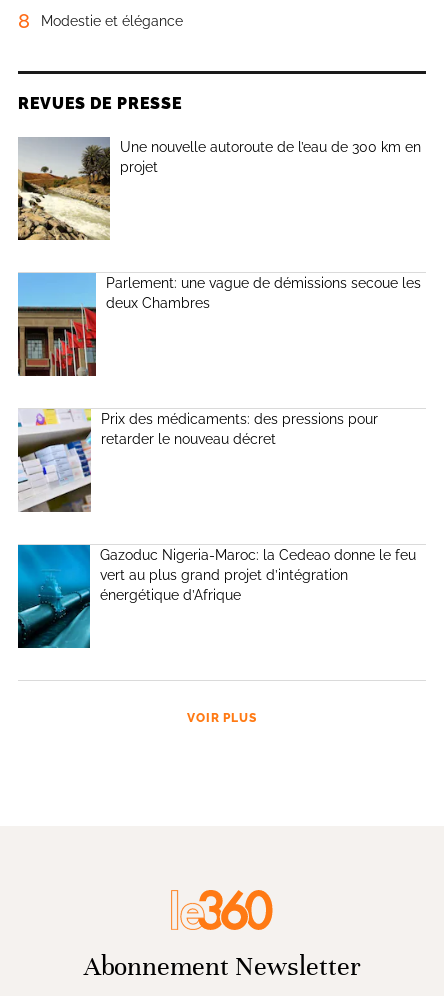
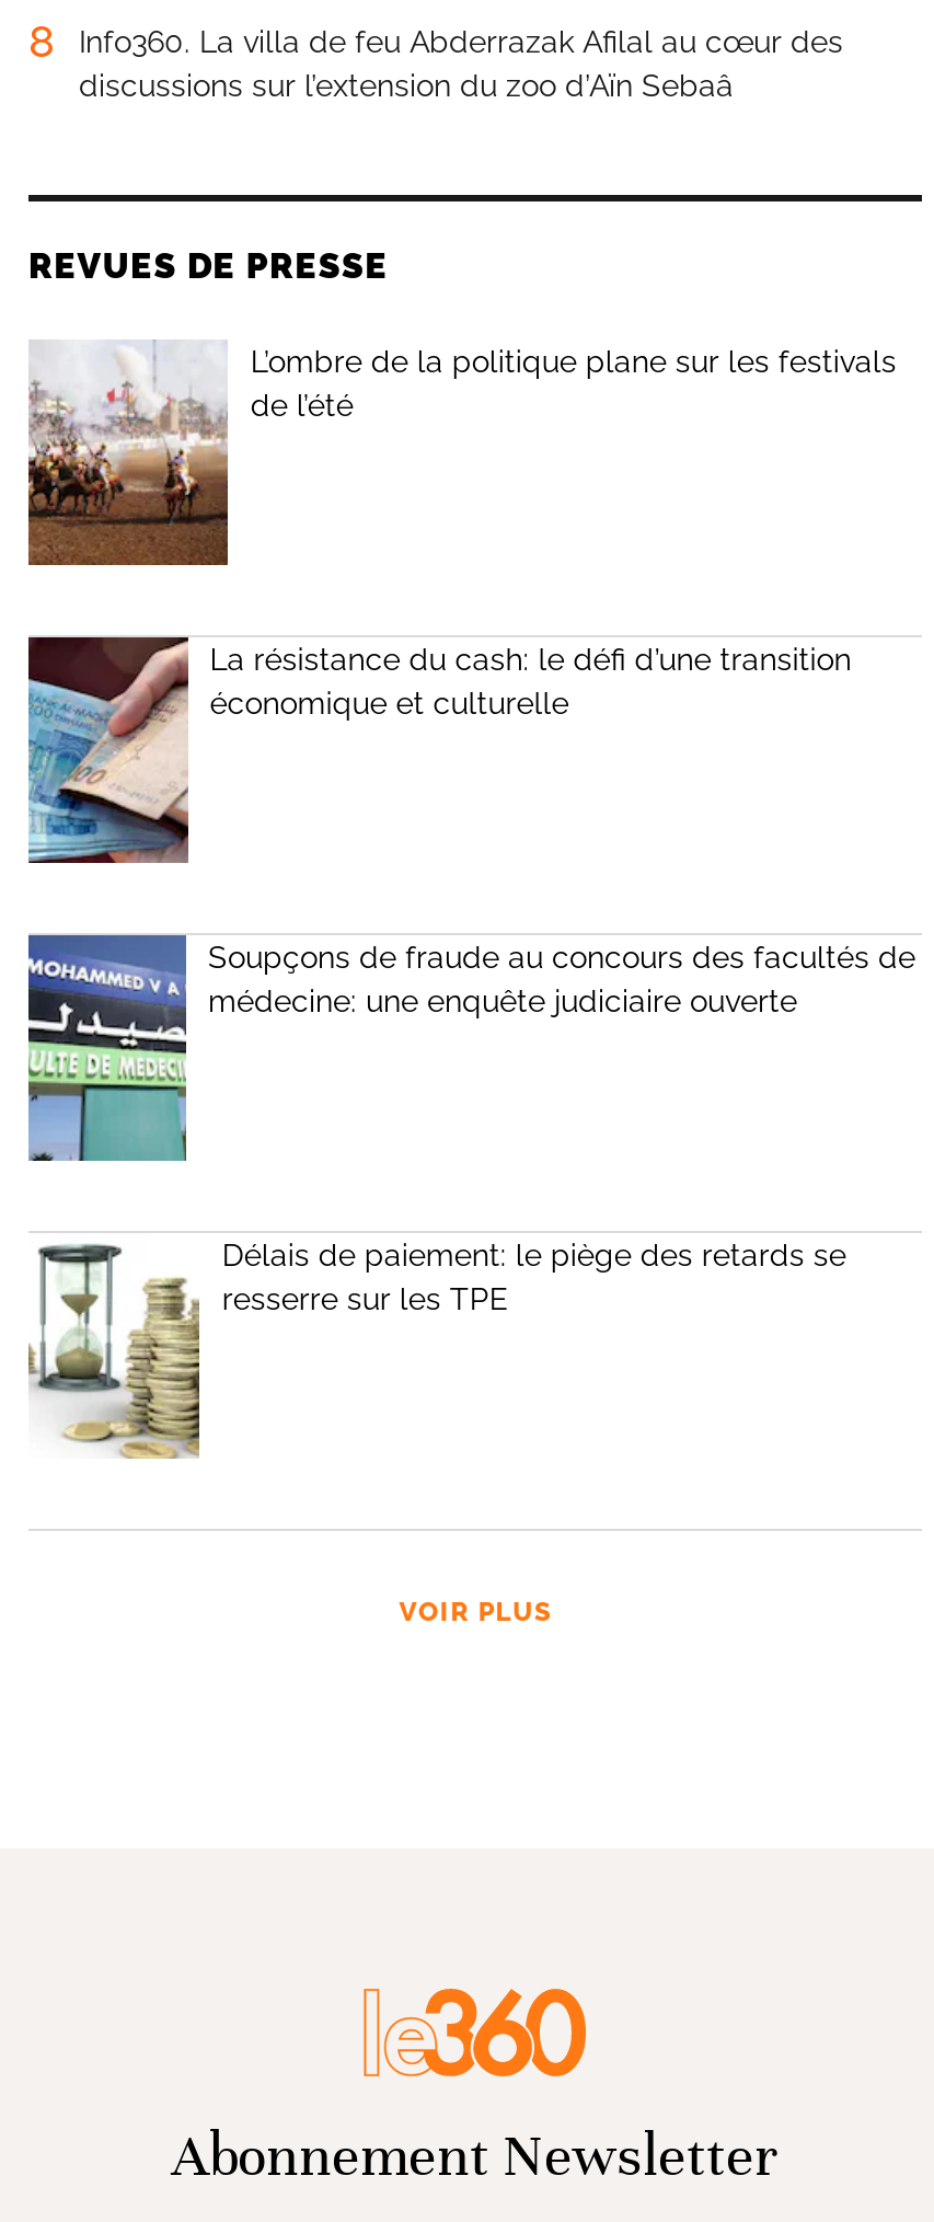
- Modestie et élégance
+ Info360. La villa de feu Abderrazak Afilal au cœur des
+ discussions sur l’extension du zoo d’Aïn Sebaâ

- [image]
- Une nouvelle autoroute de l’eau de 300 km en
- projet
+ [image]
+ L’ombre de la politique plane sur les festivals
+ de l’été

- [image]
- Parlement: une vague de démissions secoue les
- deux Chambres
+ [image]
+ La résistance du cash: le défi d’une transition
+ économique et culturelle

- [image]
- Prix des médicaments: des pressions pour
- retarder le nouveau décret
+ [image]
+ Soupçons de fraude au concours des facultés de
+ médecine: une enquête judiciaire ouverte

- [image]
- Gazoduc Nigeria-Maroc: la Cedeao donne le feu
- vert au plus grand projet d’intégration
- énergétique d’Afrique
+ [image]
+ Délais de paiement: le piège des retards se
+ resserre sur les TPE
